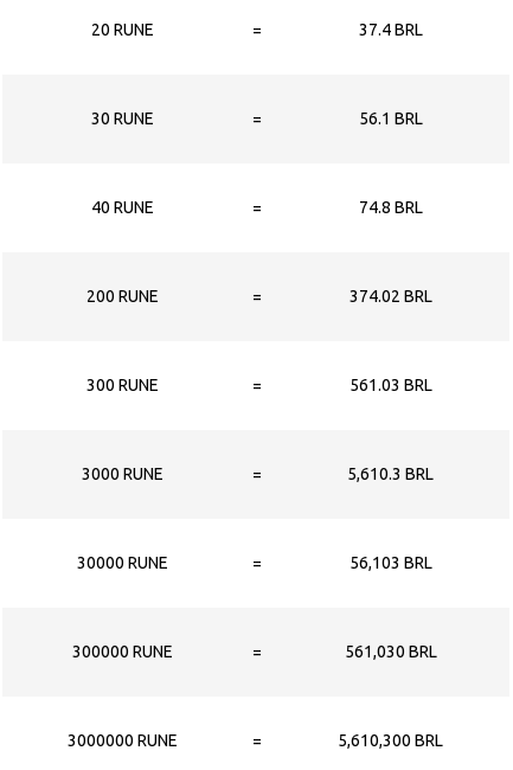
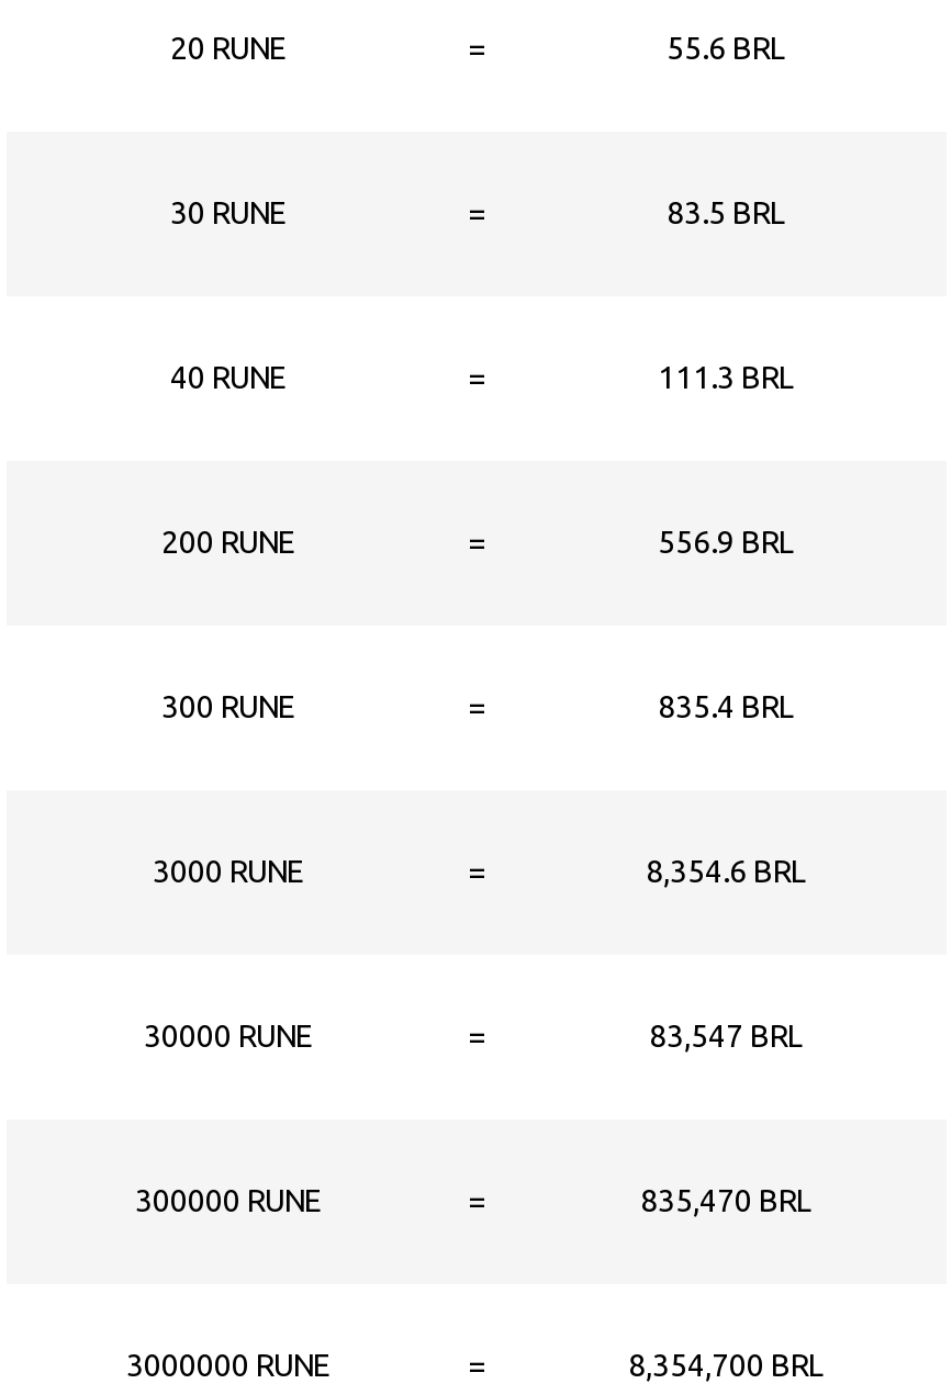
- 37.4 BRL
+ 55.6 BRL

- 56.1 BRL
+ 83.5 BRL

- 74.8 BRL
+ 111.3 BRL

- 374.02 BRL
+ 556.9 BRL

- 561.03 BRL
+ 835.4 BRL

- 5,610.3 BRL
+ 8,354.6 BRL

- 56,103 BRL
+ 83,547 BRL

- 561,030 BRL
+ 835,470 BRL

- 5,610,300 BRL
+ 8,354,700 BRL
